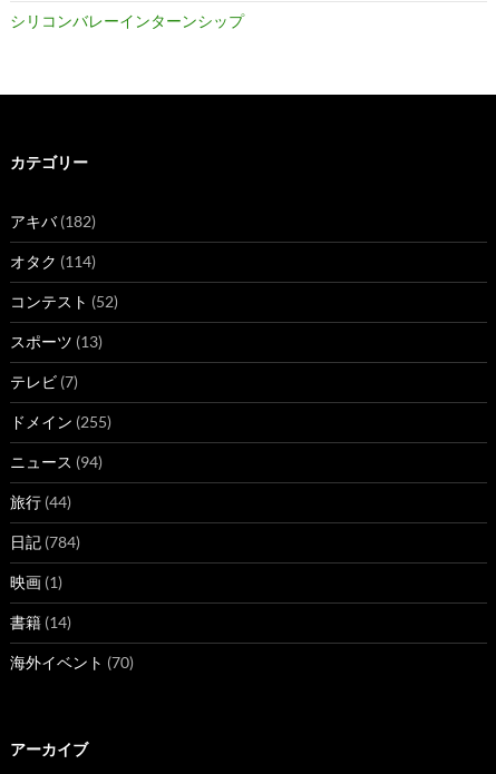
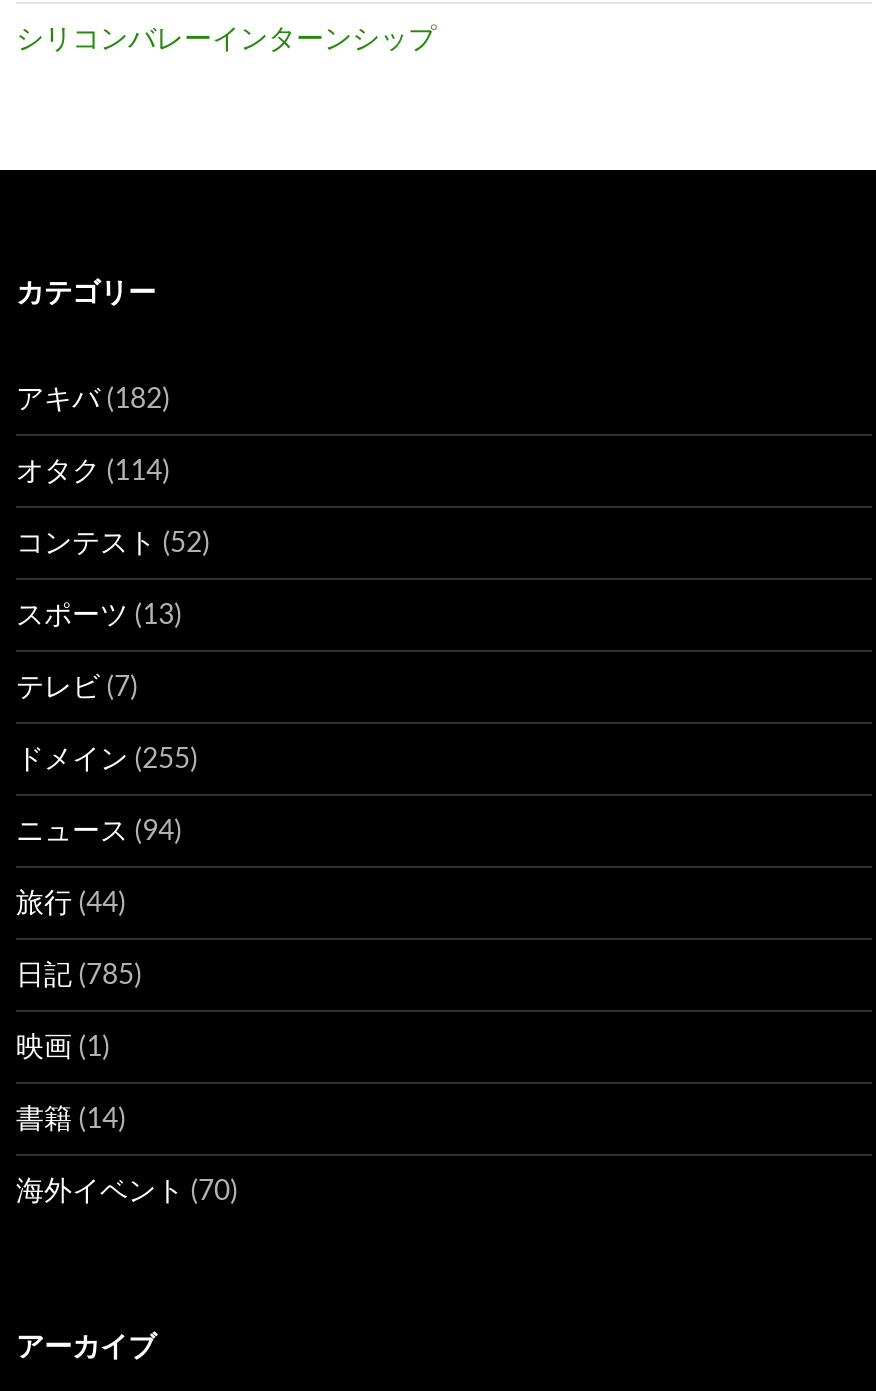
- 日記(784)
+ 日記(785)
